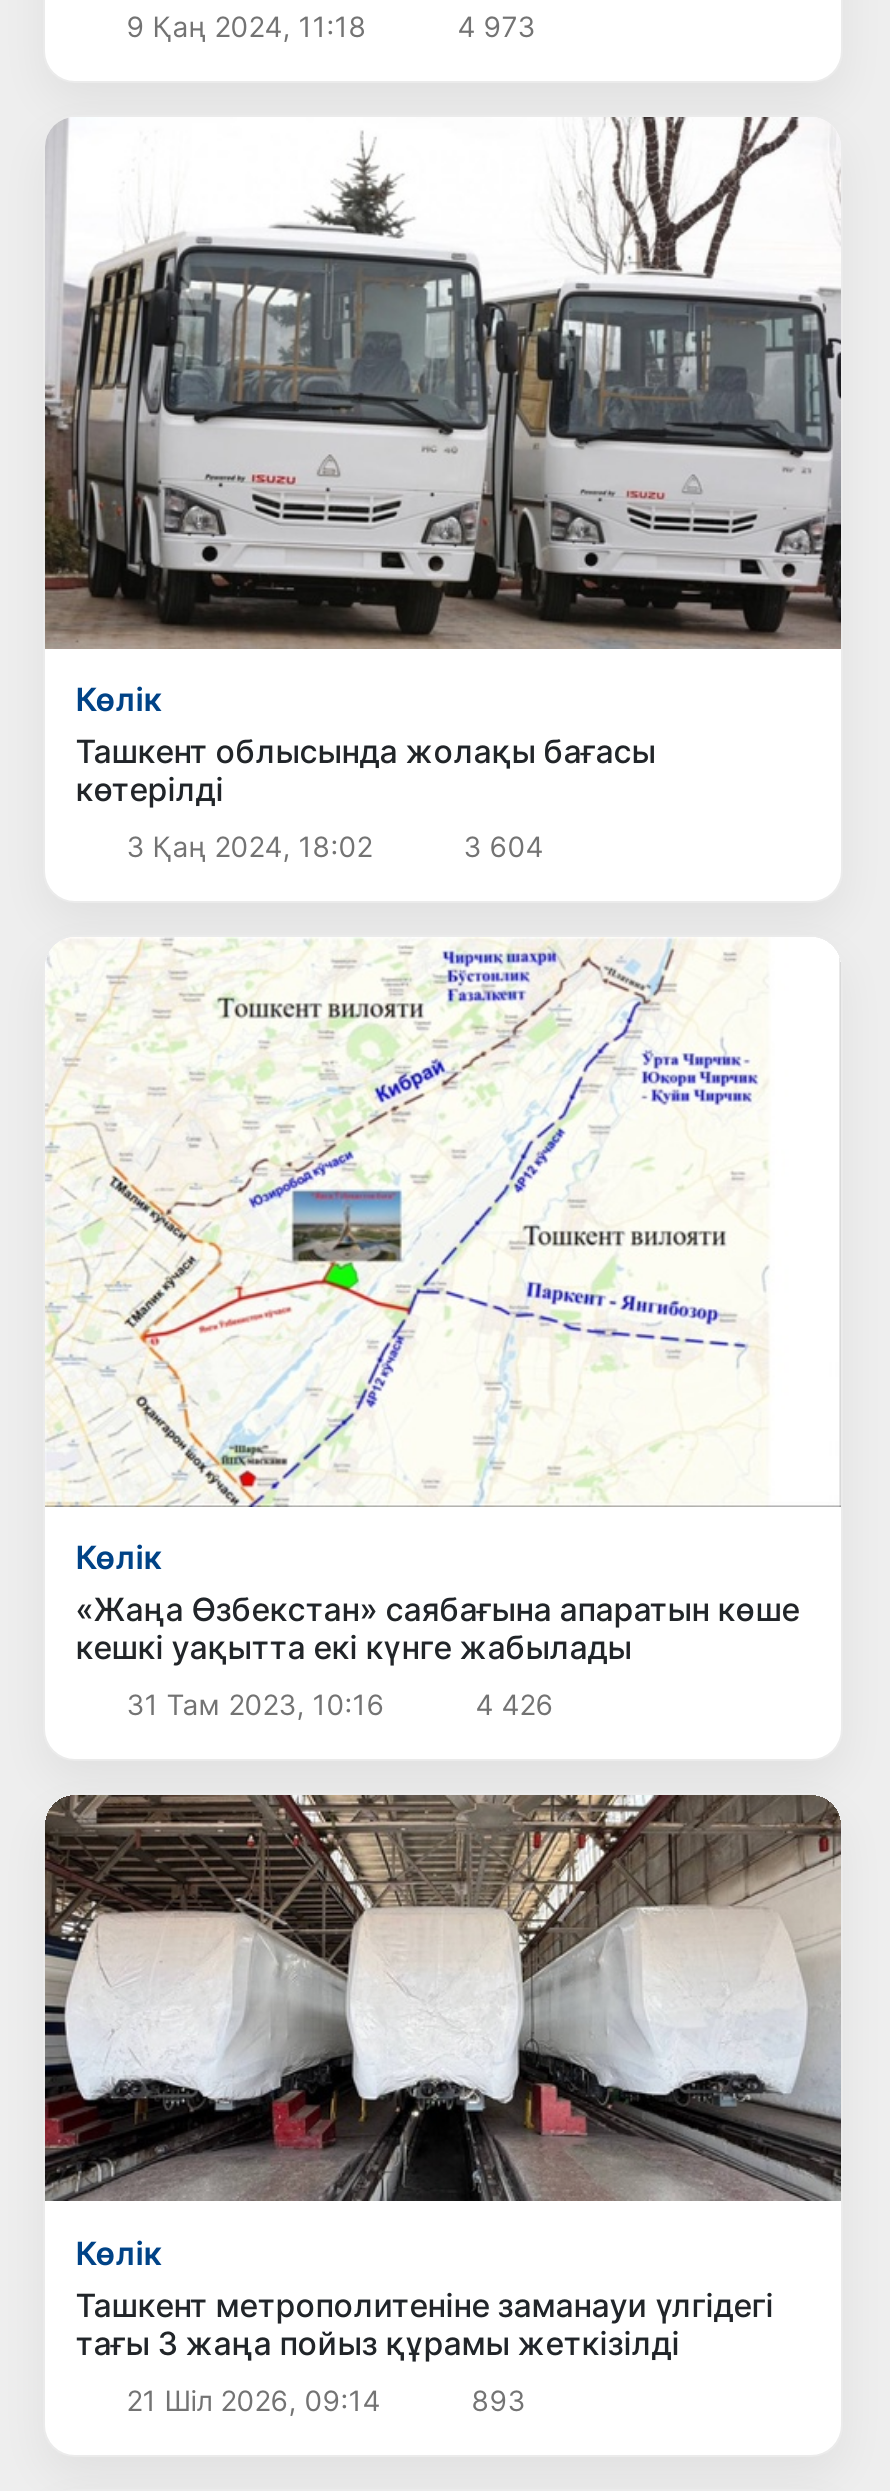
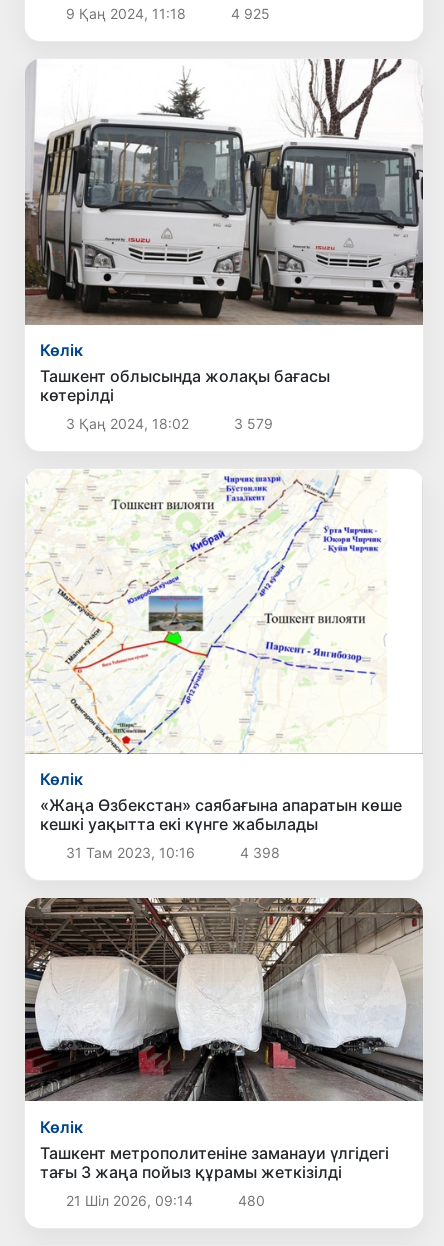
- 4 973
+ 4 925

- 3 604
+ 3 579

- 4 426
+ 4 398

- 893
+ 480
